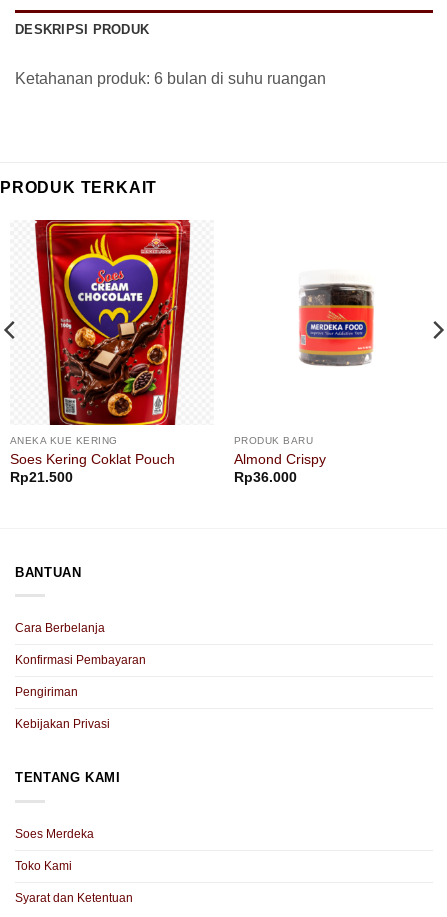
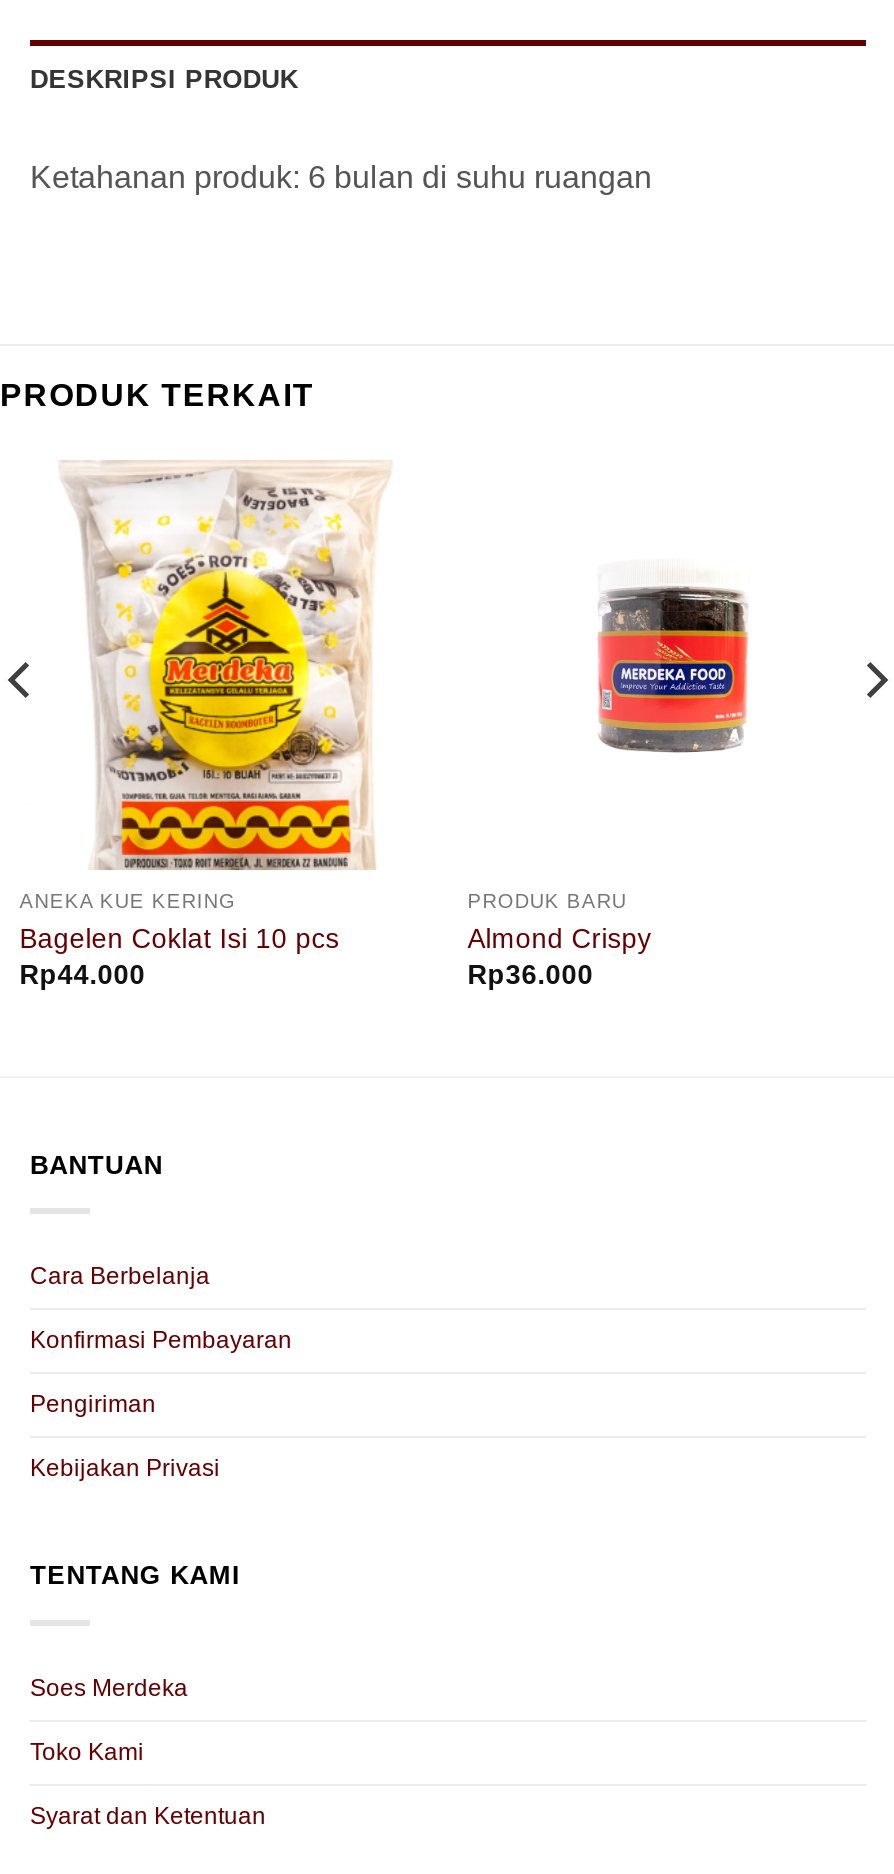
- [image]
- Soes Kering Coklat Pouch
- Rp21.500
+ [image]
+ Bagelen Coklat Isi 10 pcs
+ Rp44.000
